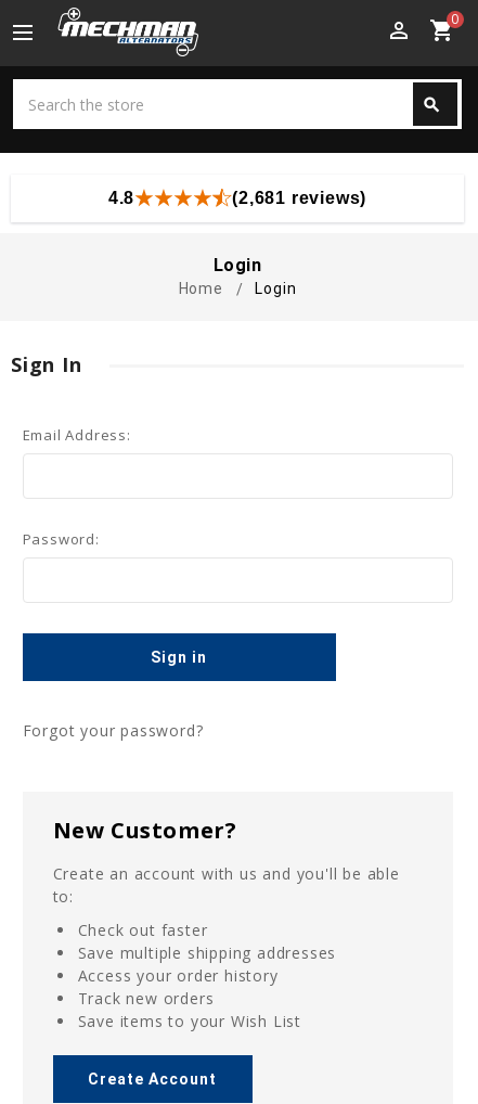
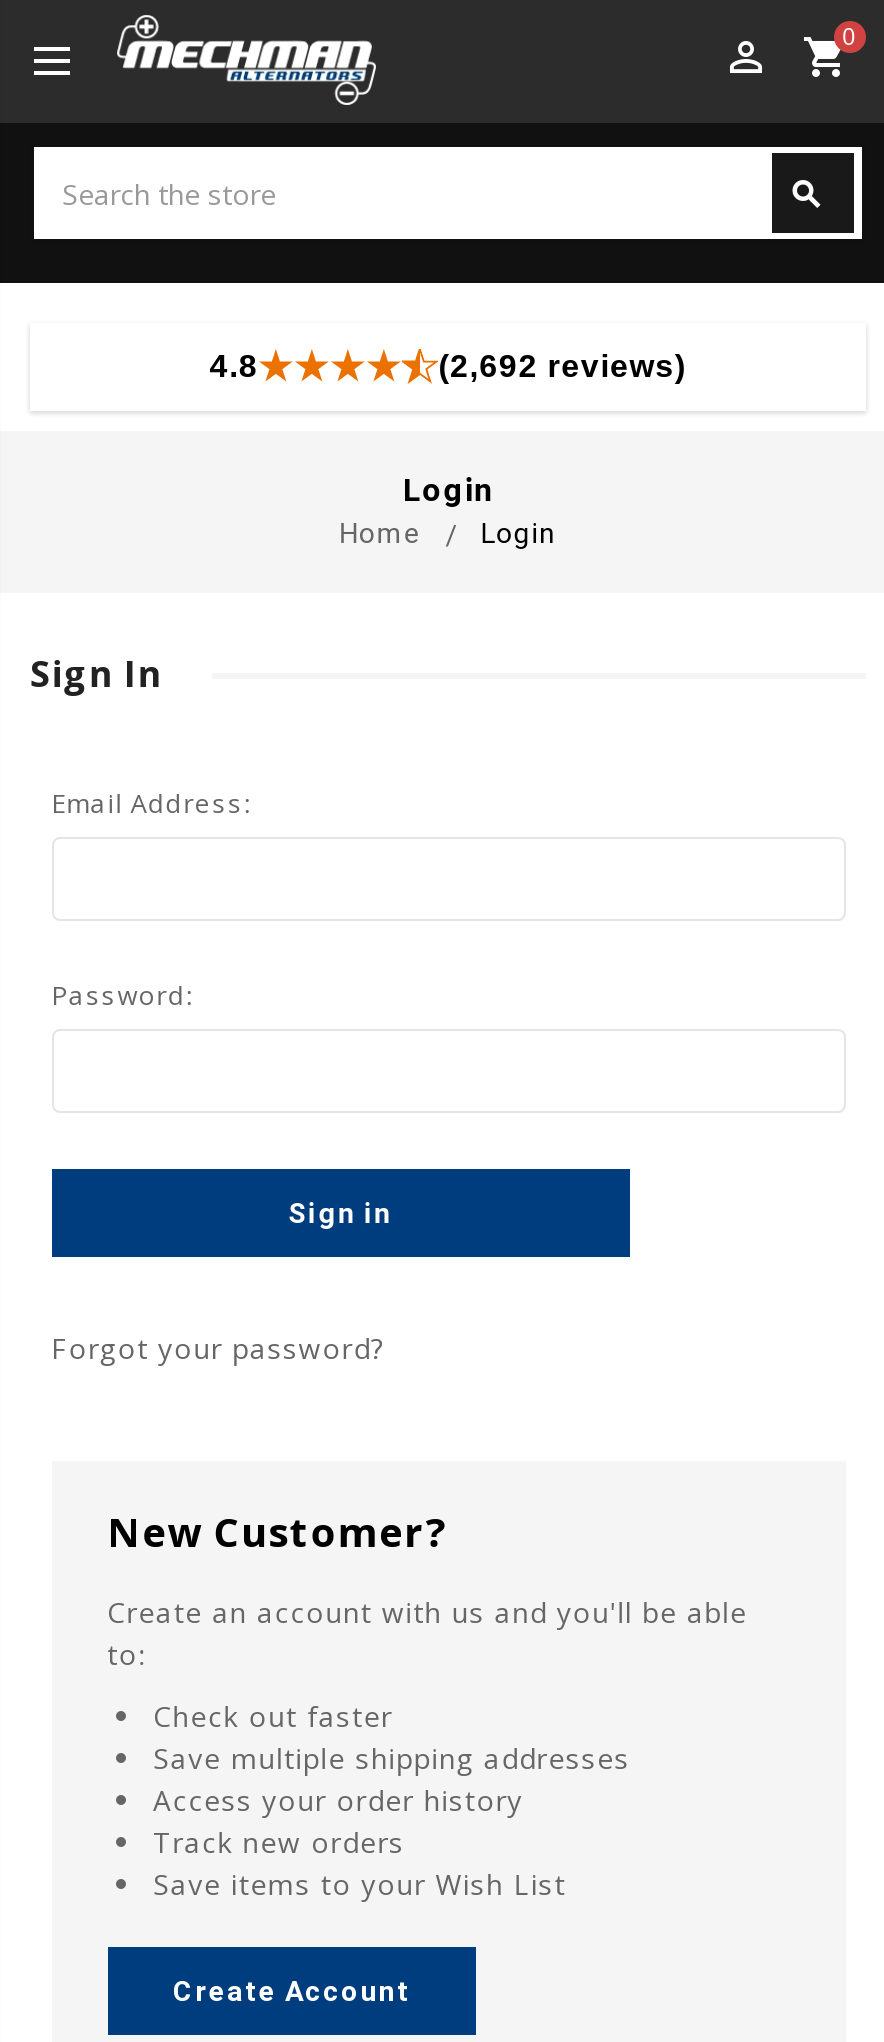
- (2,681 reviews)
+ (2,692 reviews)
